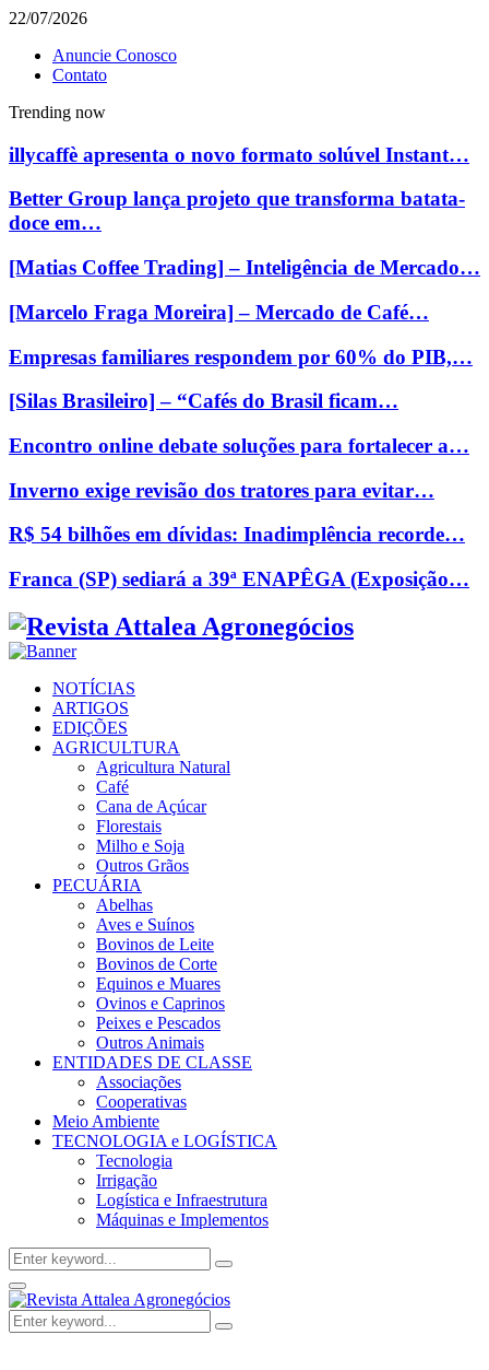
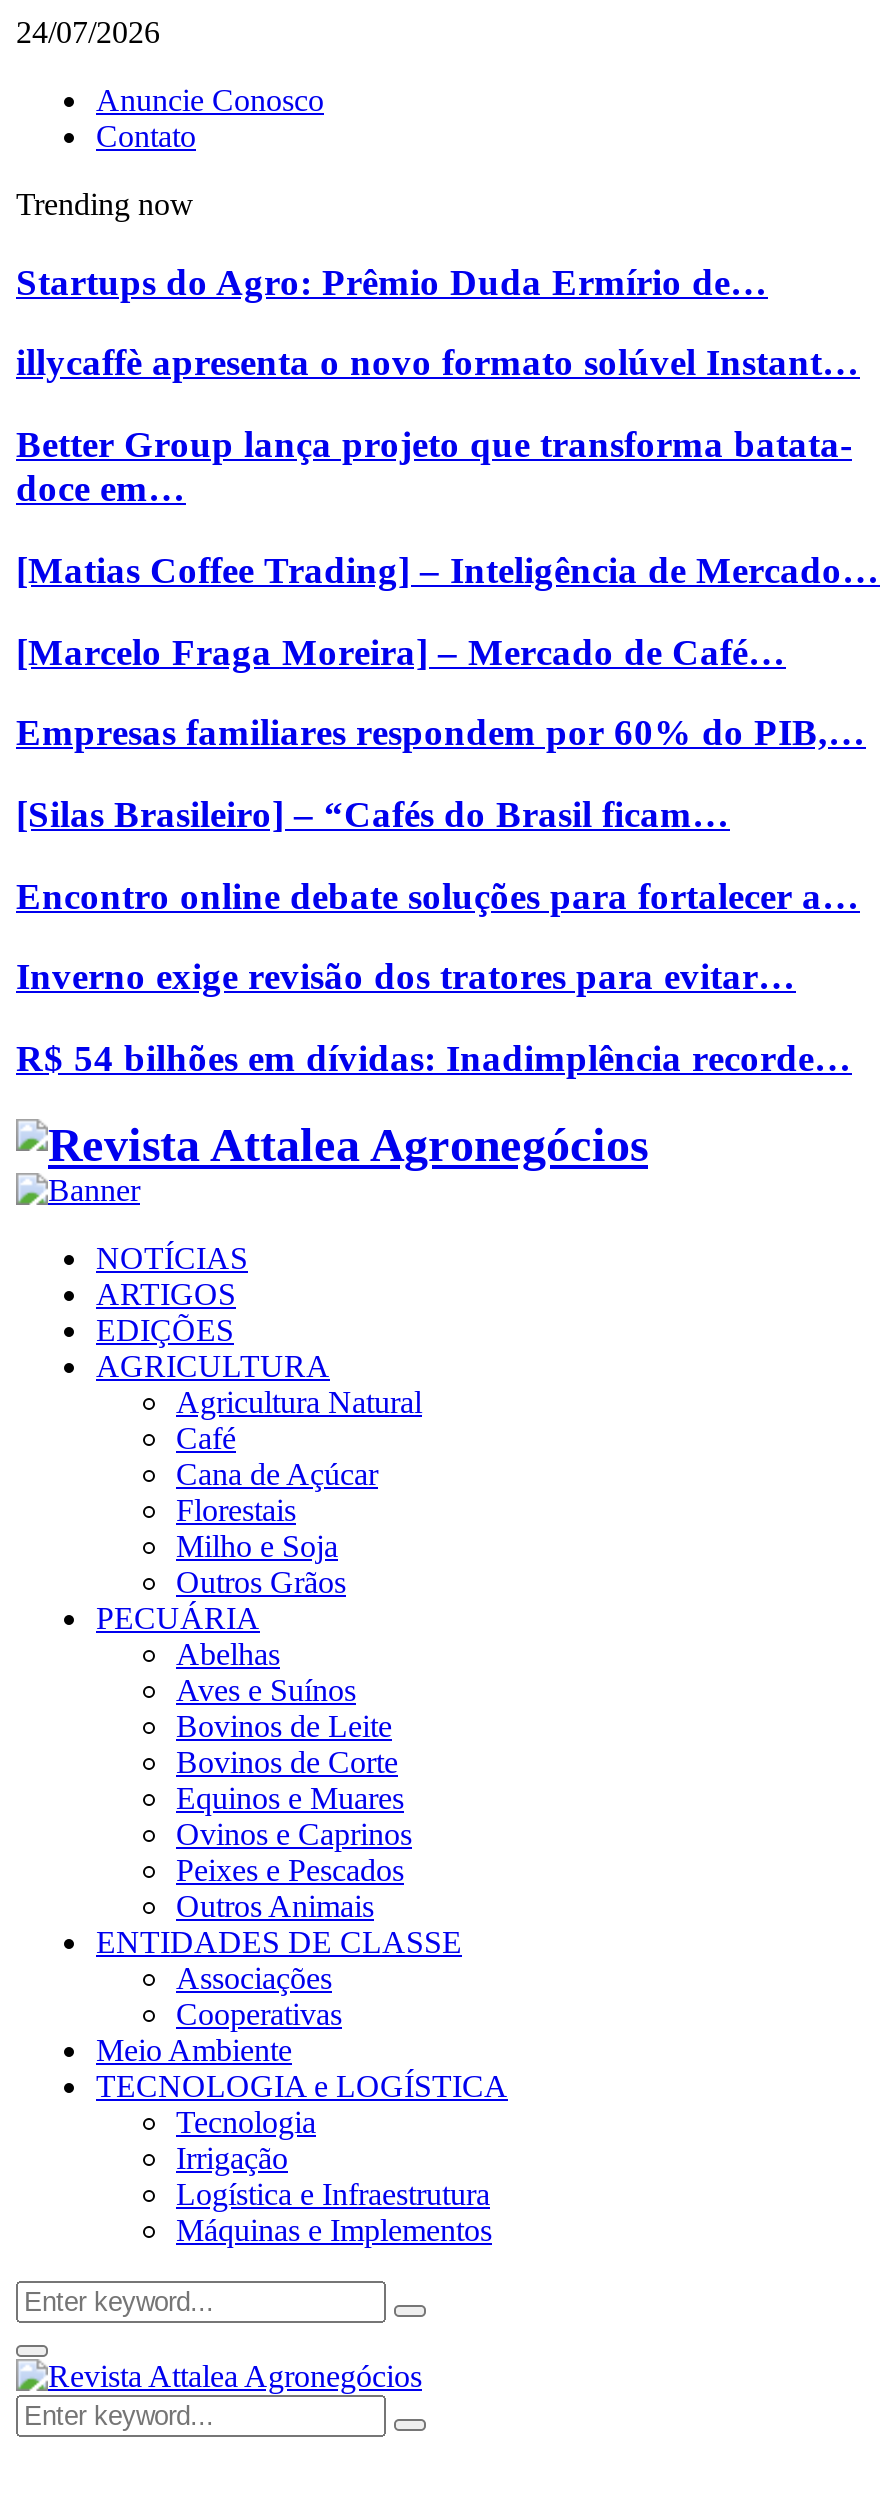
- 22/07/2026
+ 24/07/2026

+ Startups do Agro: Prêmio Duda Ermírio de…

moved down: illycaffè apresenta o novo formato solúvel Instant… | Better Group lança projeto que transforma batata- | doce em… | ... | Inverno exige revisão dos tratores para evitar… | R$ 54 bilhões em dívidas: Inadimplência recorde…

- Franca (SP) sediará a 39ª ENAPÊGA (Exposição…
